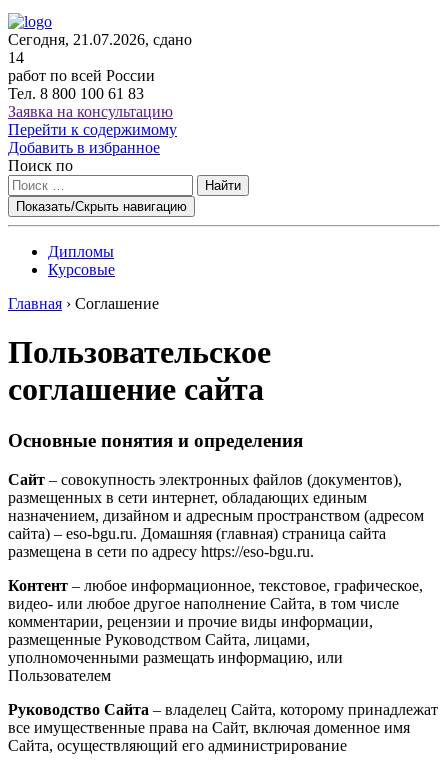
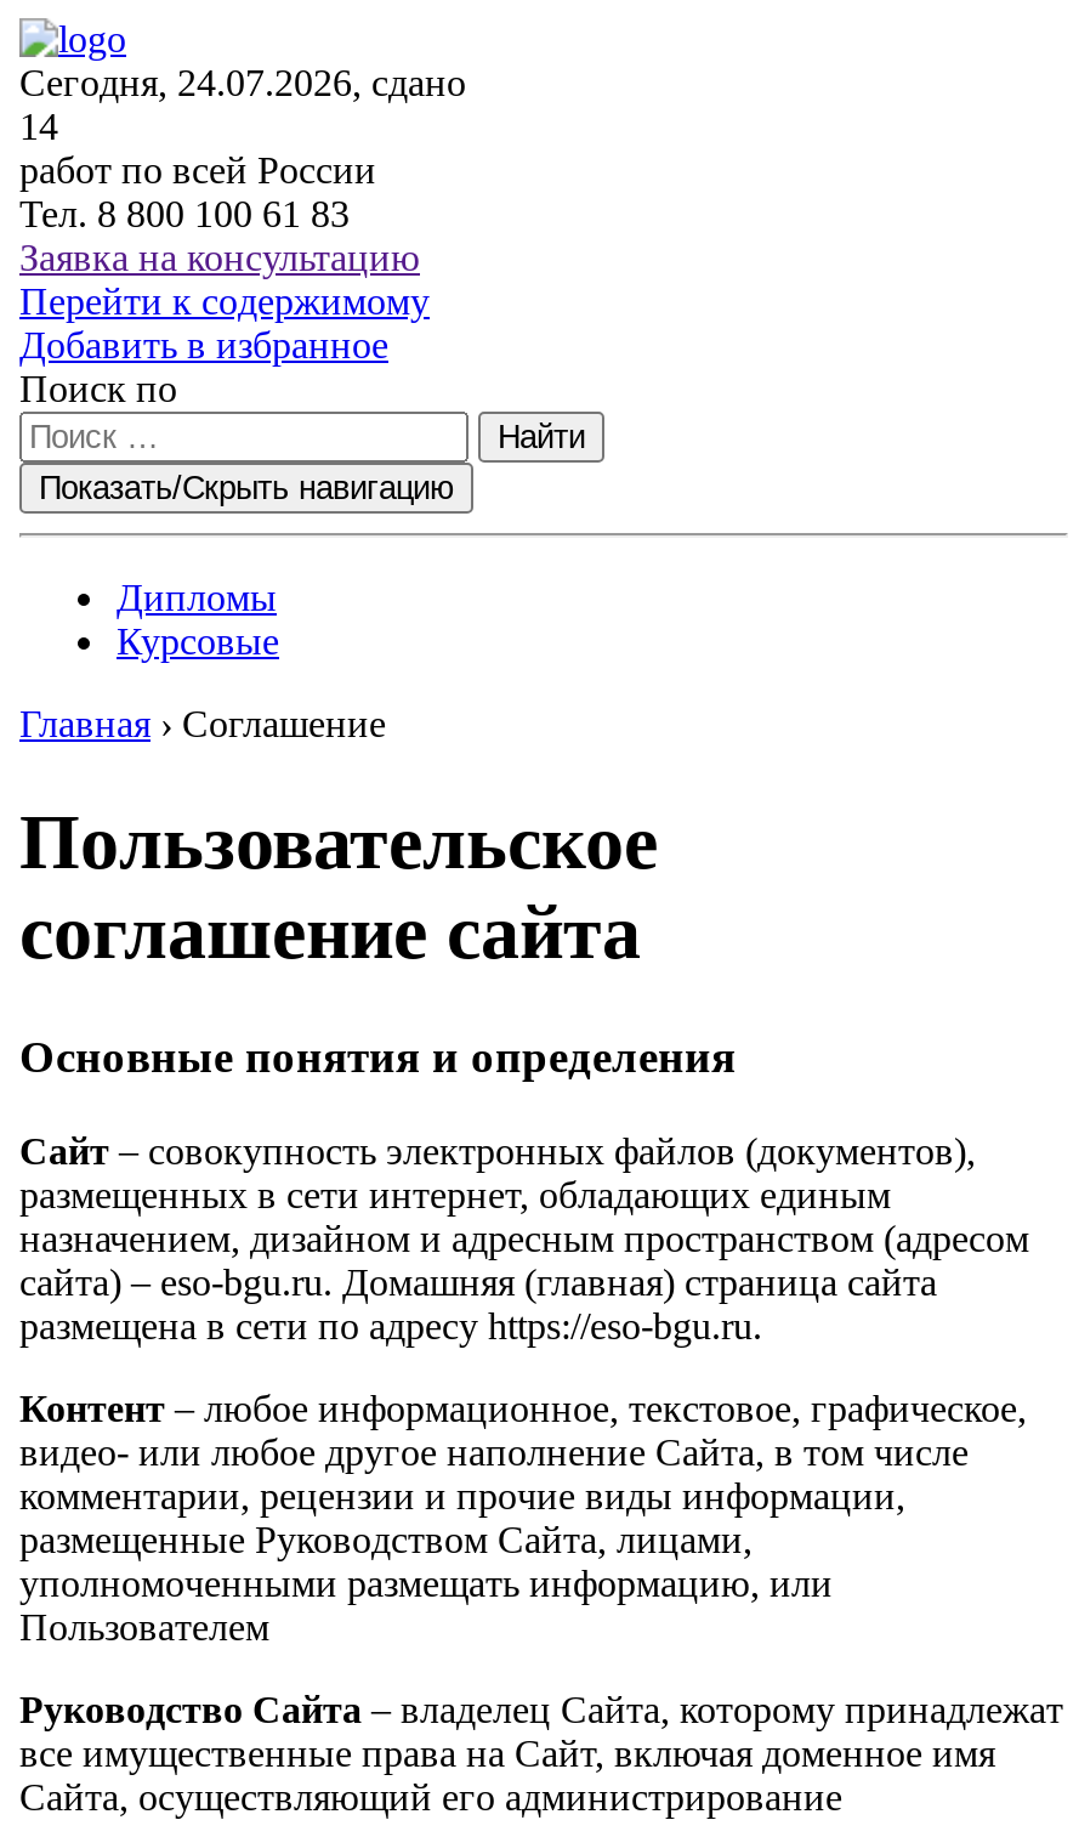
- Сегодня, 21.07.2026, сдано
+ Сегодня, 24.07.2026, сдано
